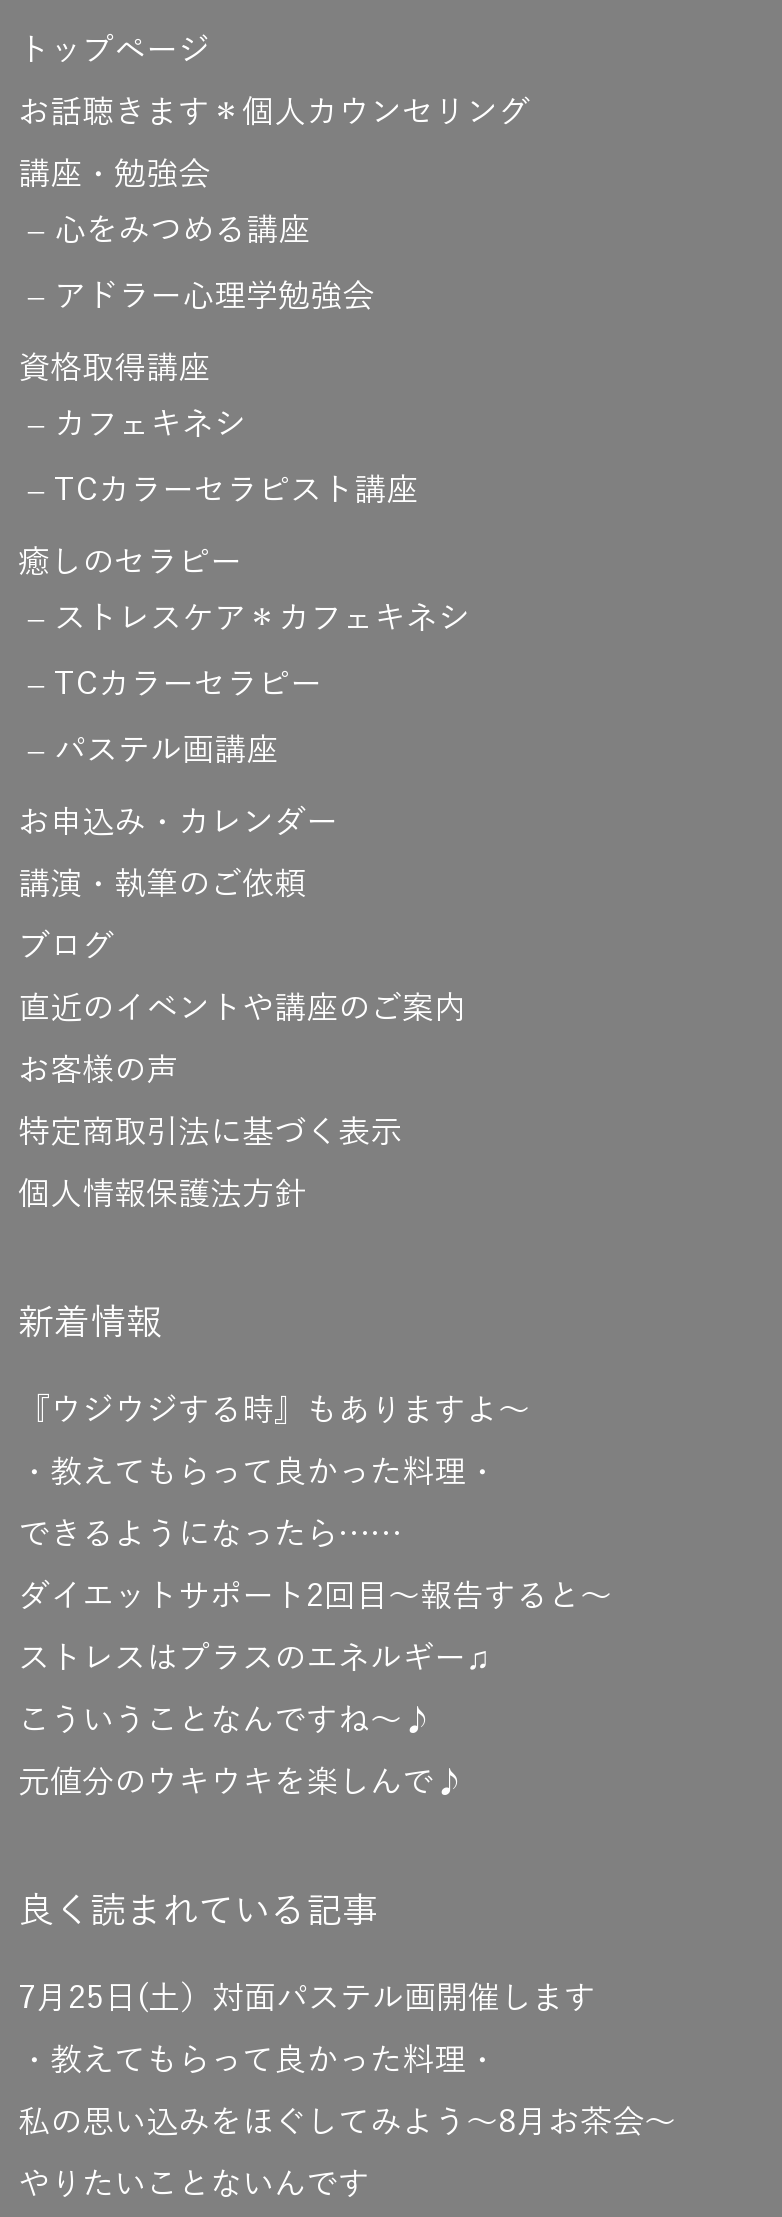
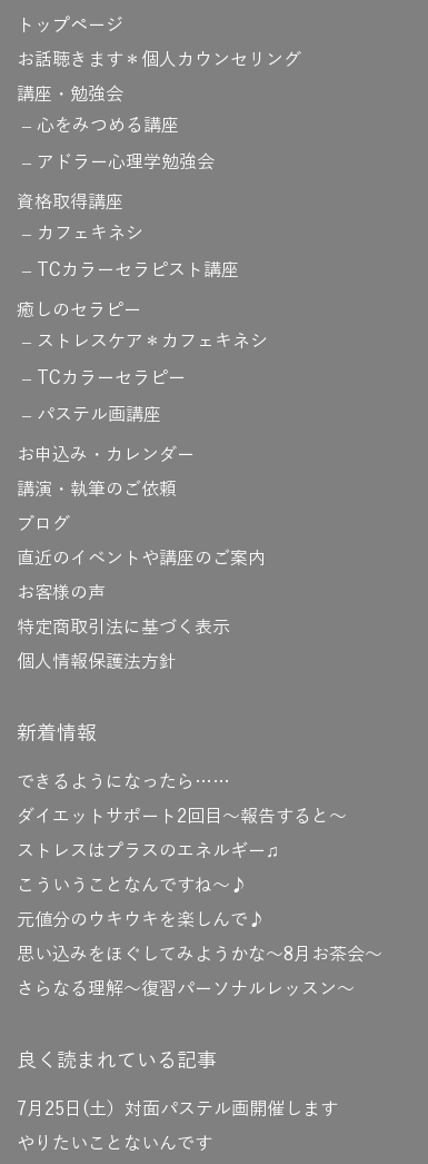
- 『ウジウジする時』もありますよ～
- ・教えてもらって良かった料理・

+ 思い込みをほぐしてみようかな～8月お茶会～
+ さらなる理解～復習パーソナルレッスン～

- ・教えてもらって良かった料理・
- 私の思い込みをほぐしてみよう～8月お茶会～
